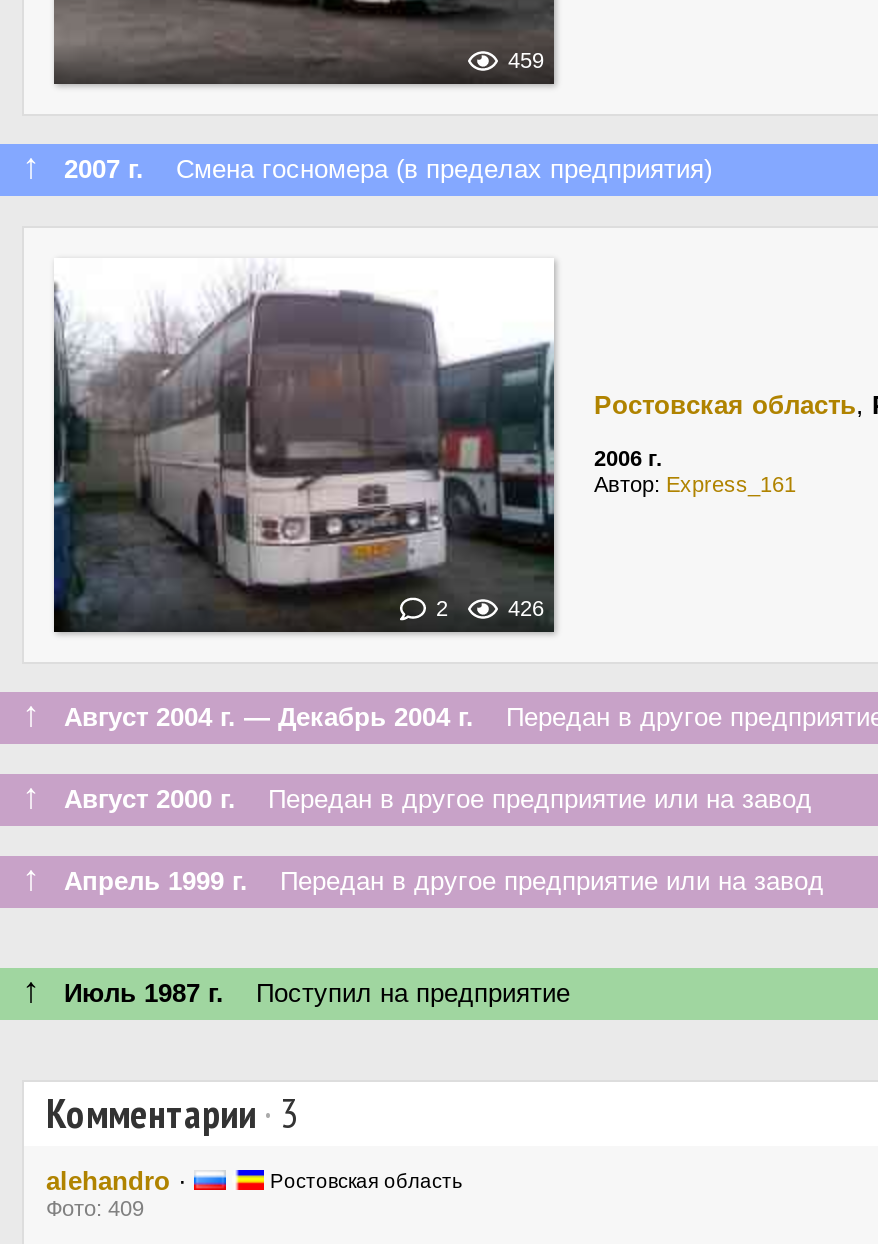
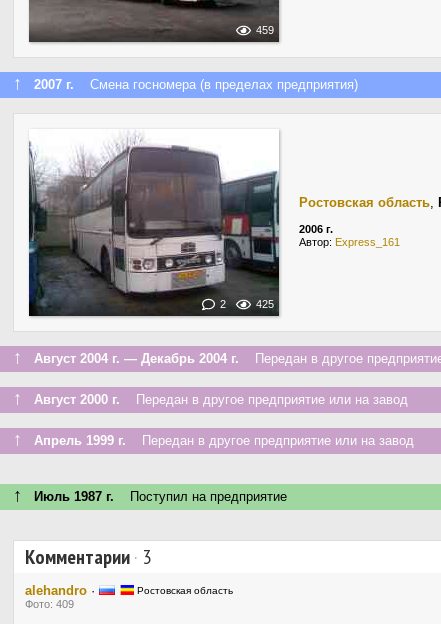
- 426
+ 425
